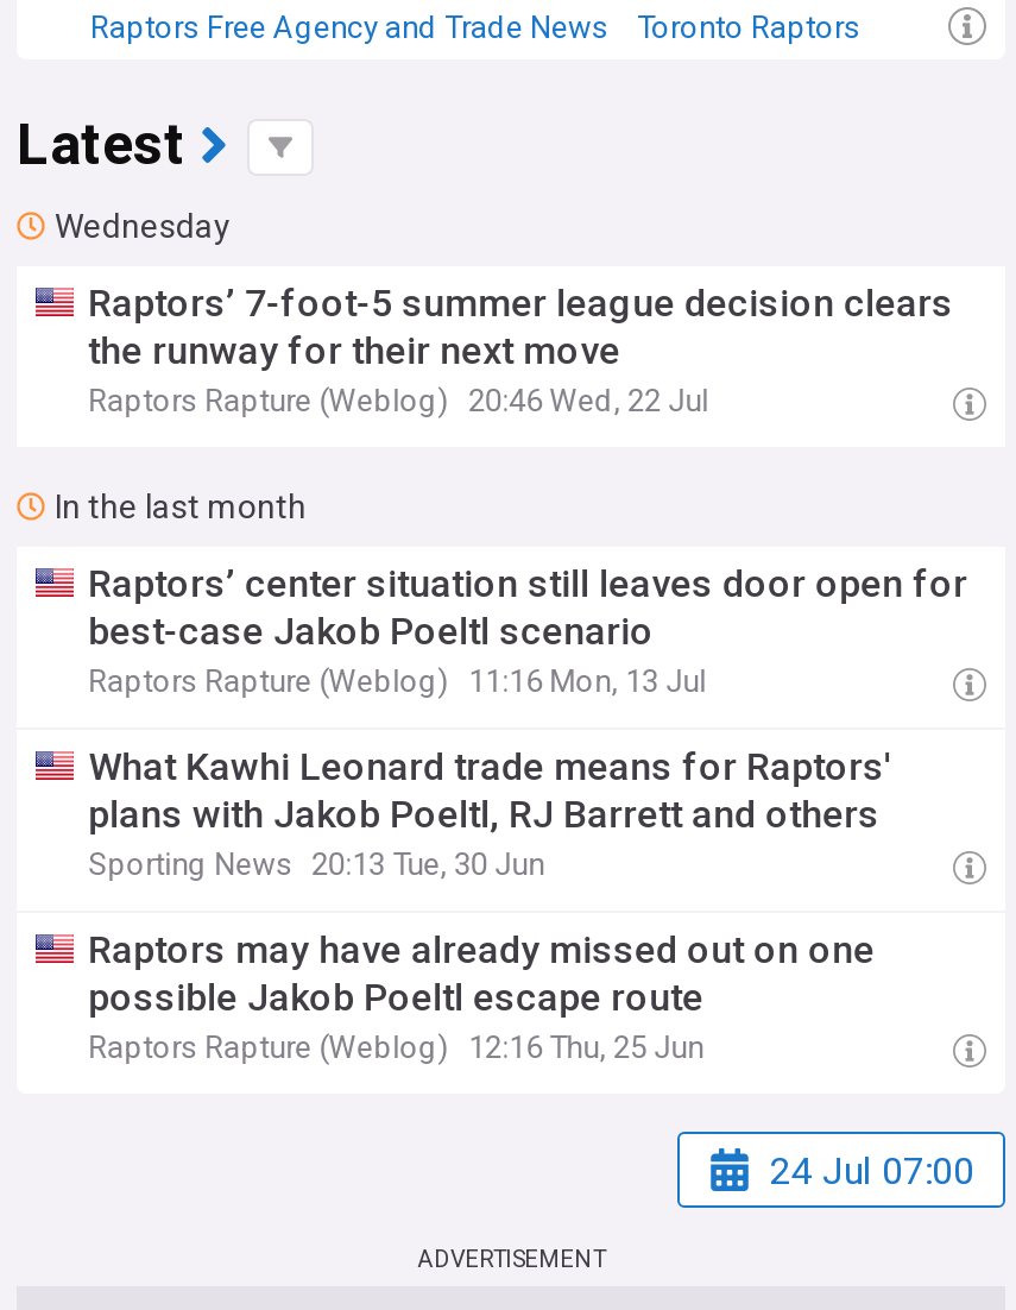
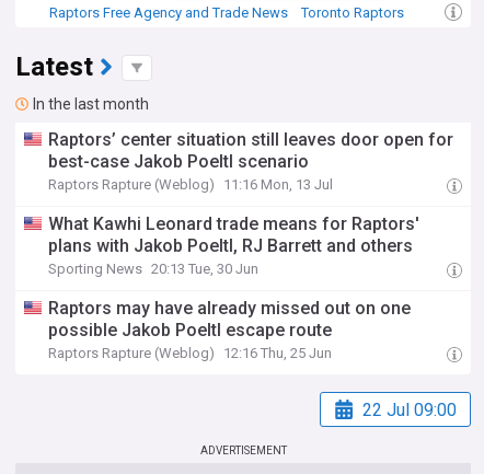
- Wednesday
- Raptors’ 7-foot-5 summer league decision clears
- the runway for their next move
- Raptors Rapture (Weblog) 20:46 Wed, 22 Jul

- 24 Jul 07:00
+ 22 Jul 09:00
